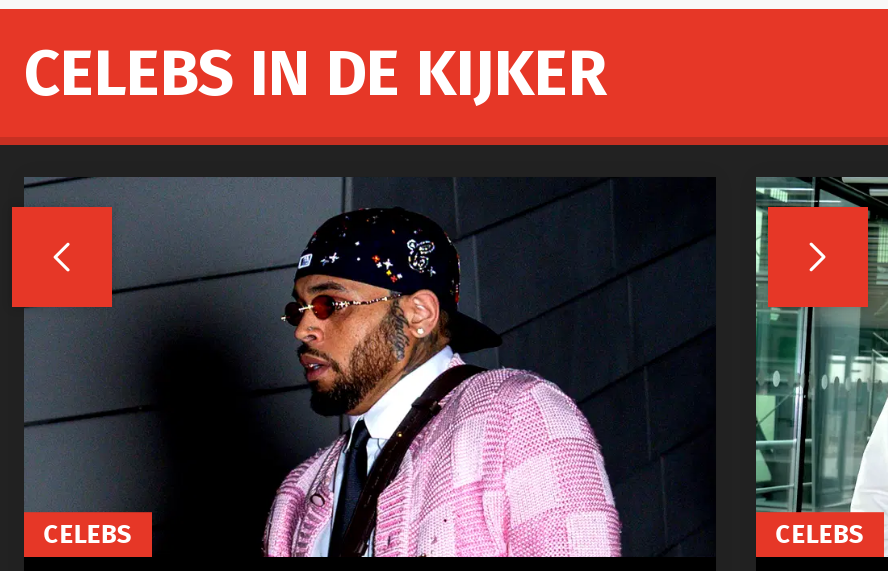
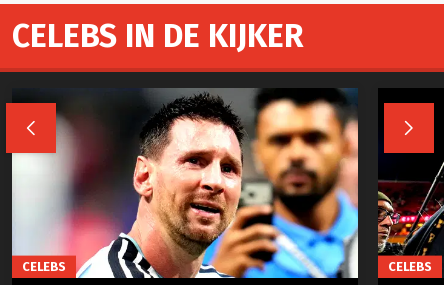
- [image]
+ [image]

- [image]
+ [image]
